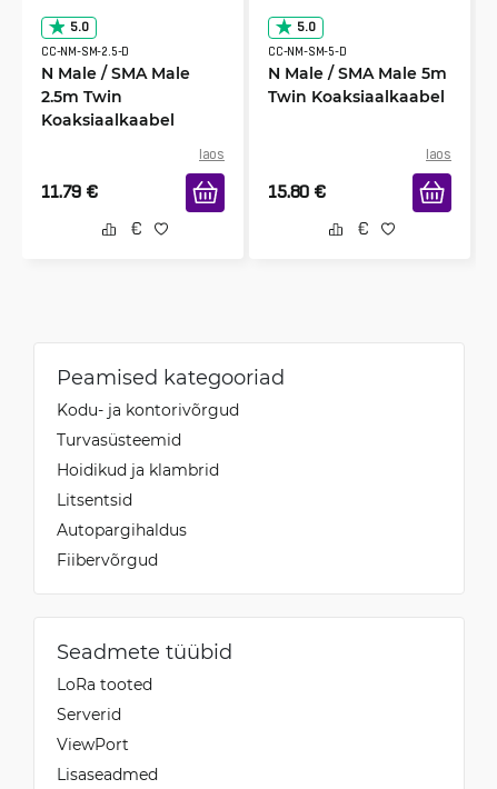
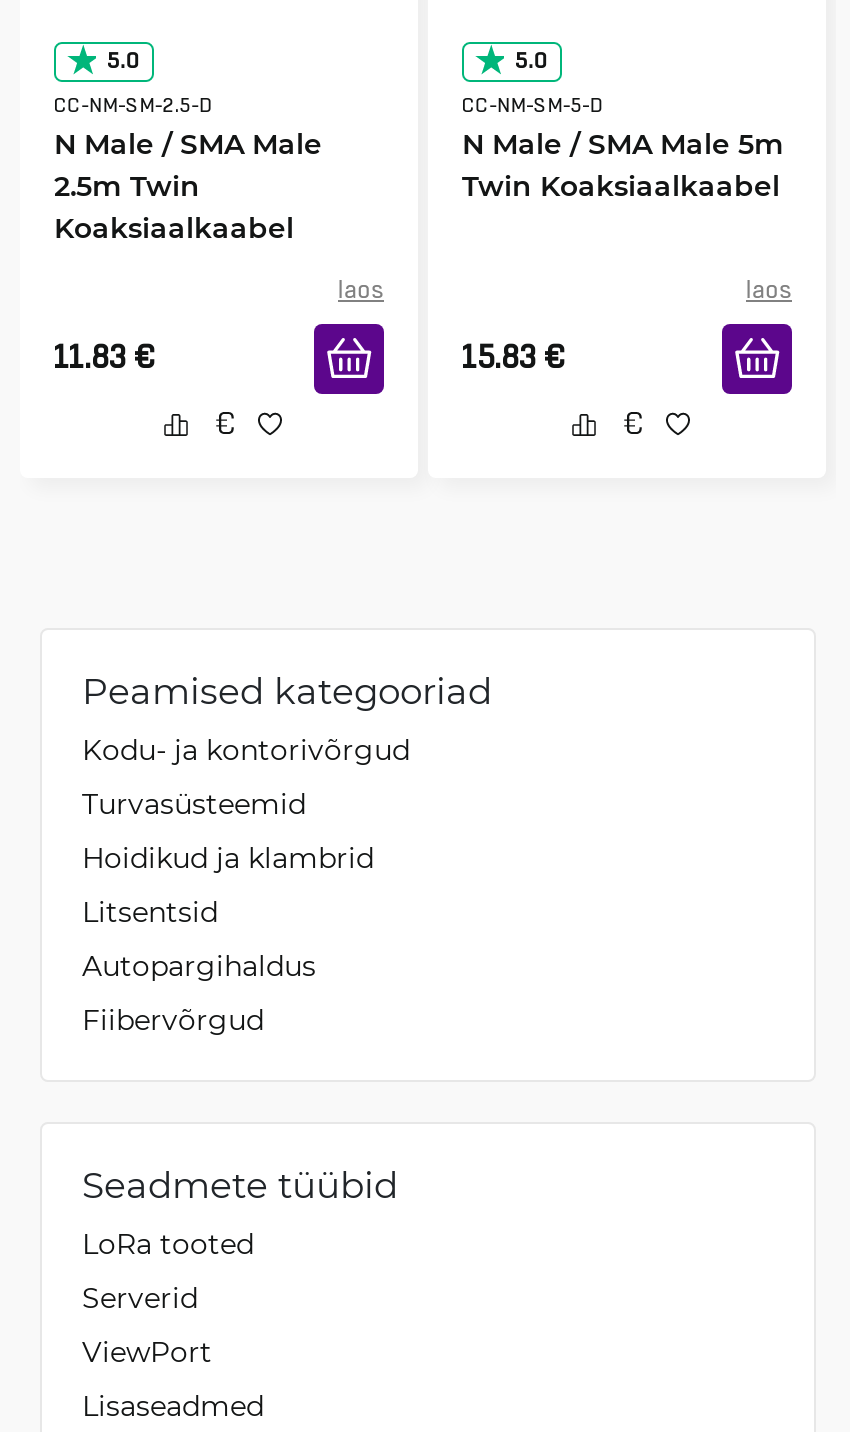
- 11.79 €
+ 11.83 €

- 15.80 €
+ 15.83 €
